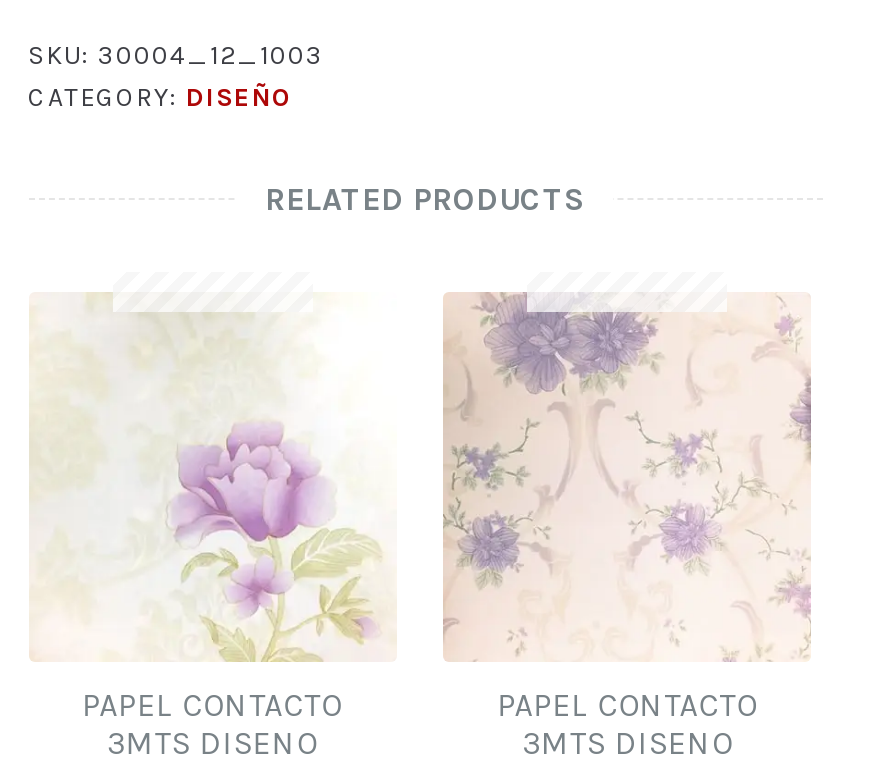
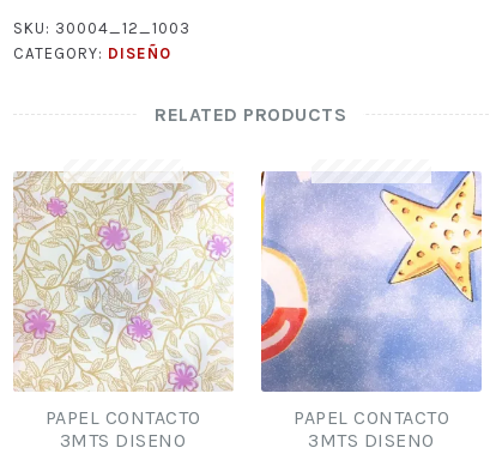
- [image]
+ [image]

- [image]
+ [image]
